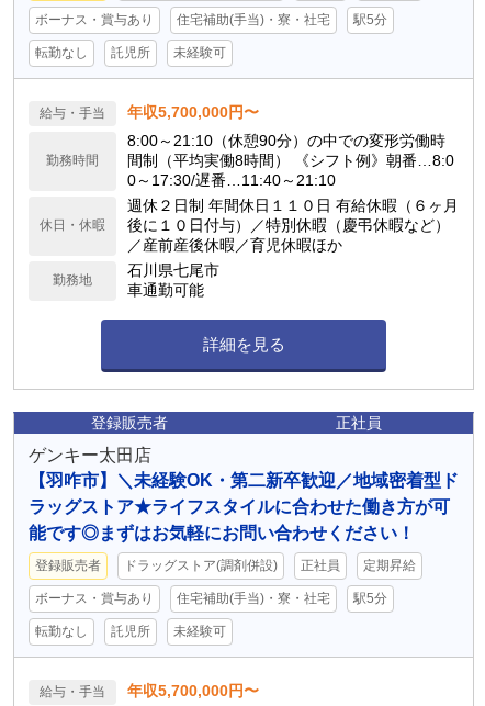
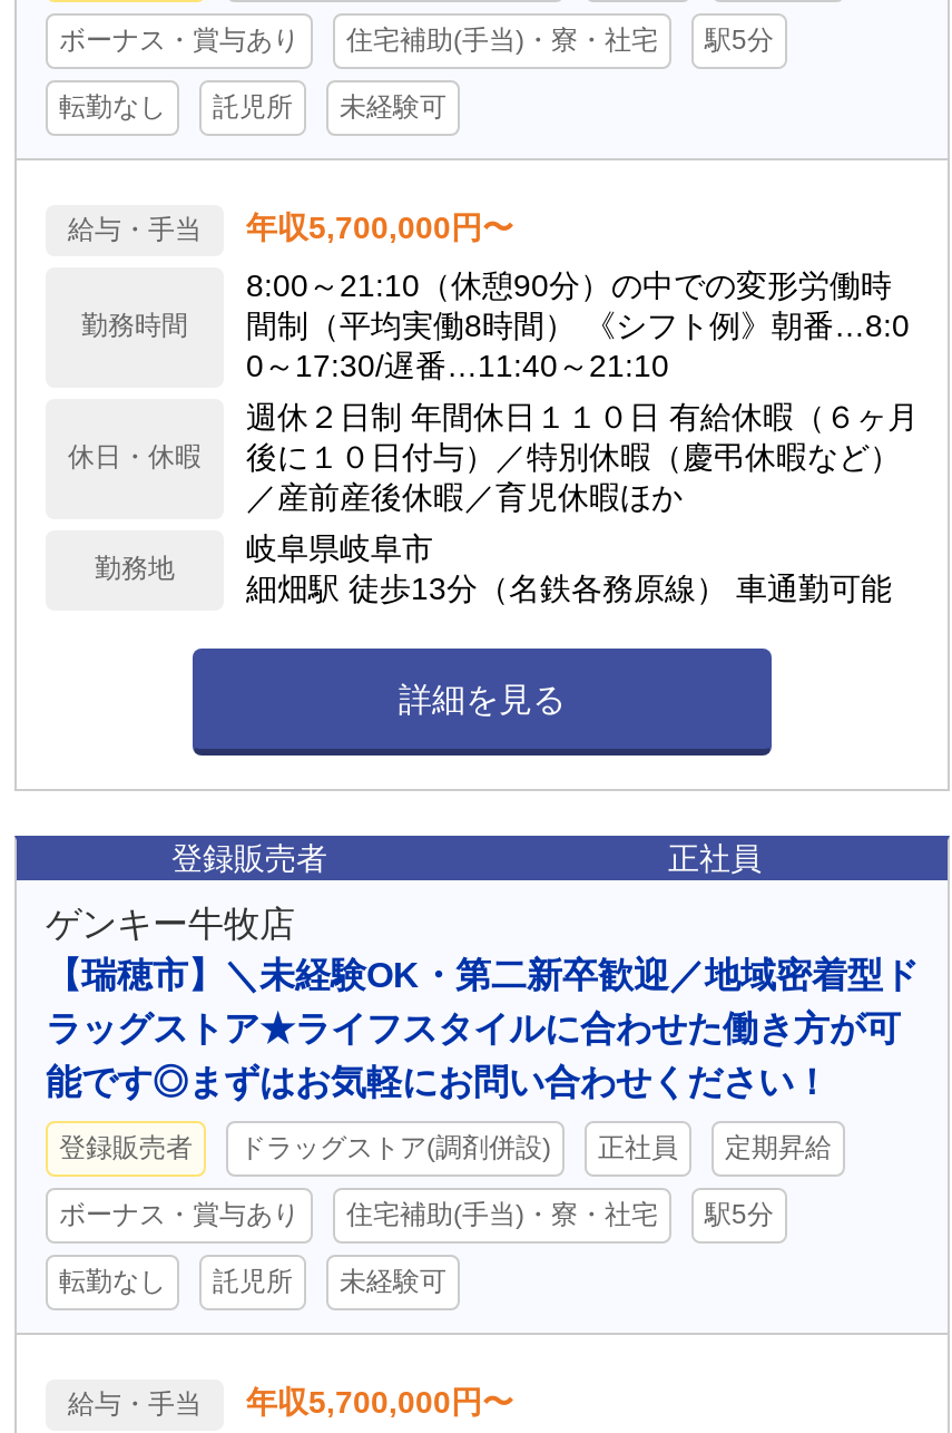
- 石川県七尾市
- 車通勤可能
+ 岐阜県岐阜市
+ 細畑駅 徒歩13分（名鉄各務原線） 車通勤可能

- ゲンキー太田店
+ ゲンキー牛牧店

- 【羽咋市】＼未経験OK・第二新卒歓迎／地域密着型ド
+ 【瑞穂市】＼未経験OK・第二新卒歓迎／地域密着型ド
